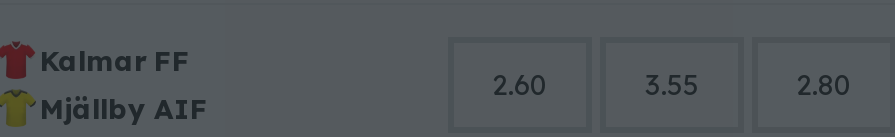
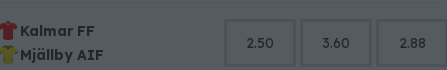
- 2.60
- 3.55
- 2.80
+ 2.50
+ 3.60
+ 2.88
